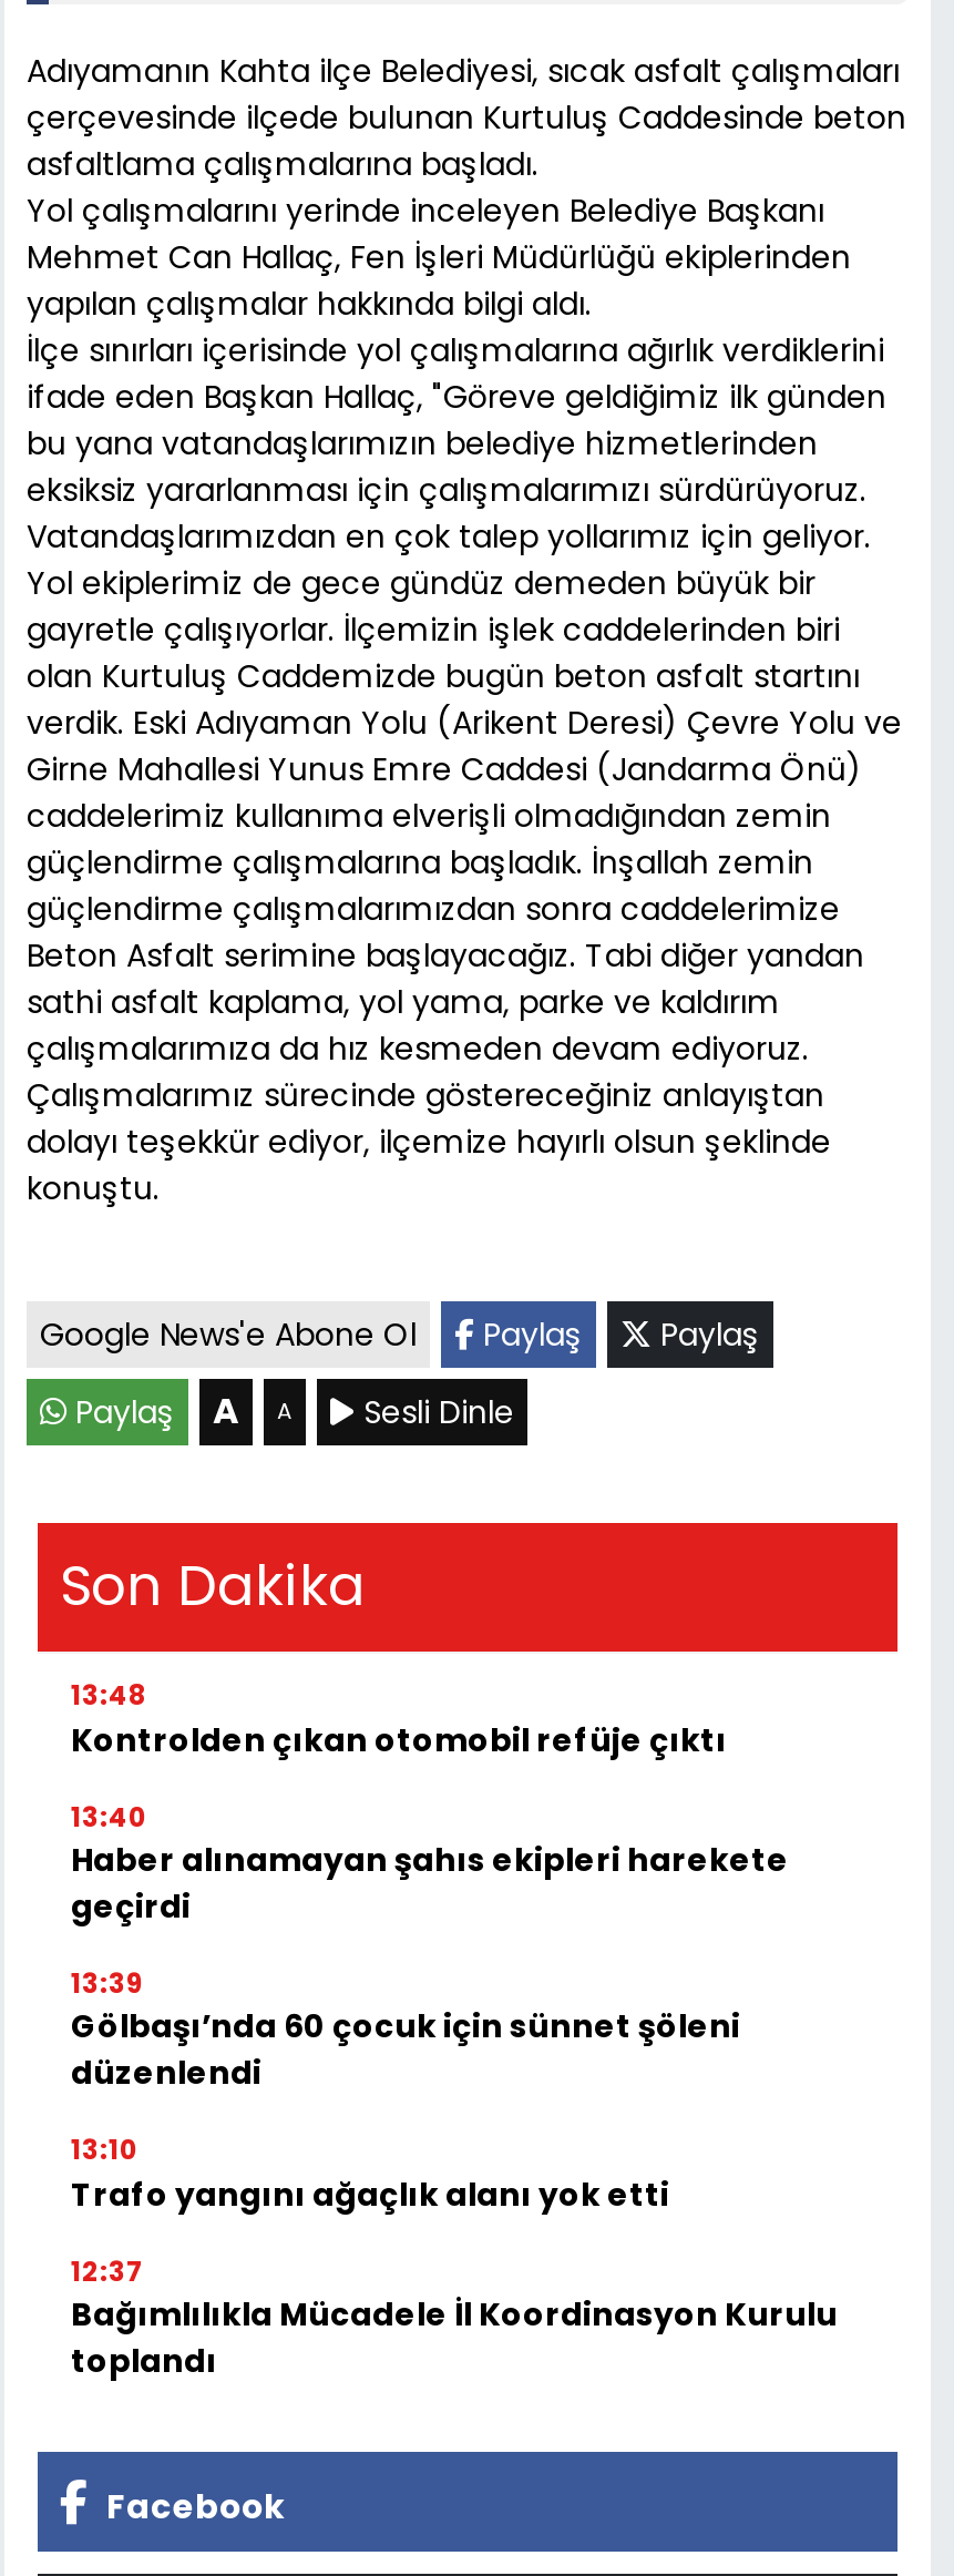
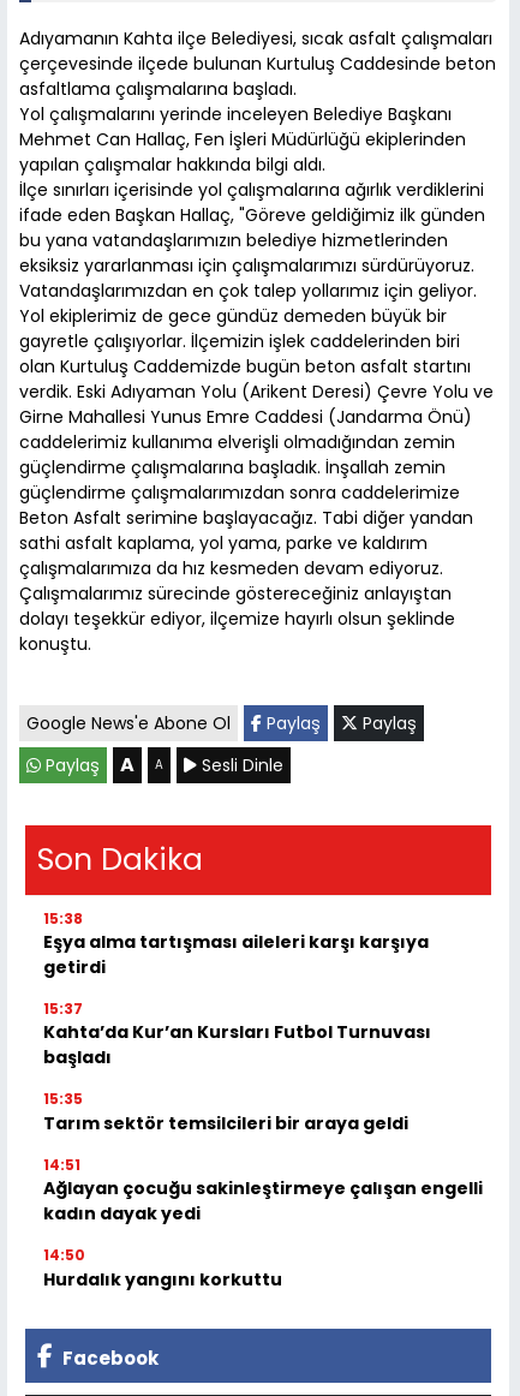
- 13:48
- Kontrolden çıkan otomobil refüje çıktı
+ 15:38
+ Eşya alma tartışması aileleri karşı karşıya
+ getirdi

- 13:40
- Haber alınamayan şahıs ekipleri harekete
- geçirdi
+ 15:37
+ Kahta’da Kur’an Kursları Futbol Turnuvası
+ başladı

- 13:39
- Gölbaşı’nda 60 çocuk için sünnet şöleni
- düzenlendi
+ 15:35
+ Tarım sektör temsilcileri bir araya geldi

- 13:10
- Trafo yangını ağaçlık alanı yok etti
+ 14:51
+ Ağlayan çocuğu sakinleştirmeye çalışan engelli
+ kadın dayak yedi

- 12:37
- Bağımlılıkla Mücadele İl Koordinasyon Kurulu
- toplandı
+ 14:50
+ Hurdalık yangını korkuttu
